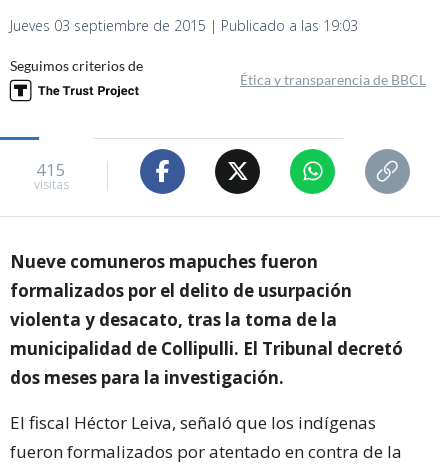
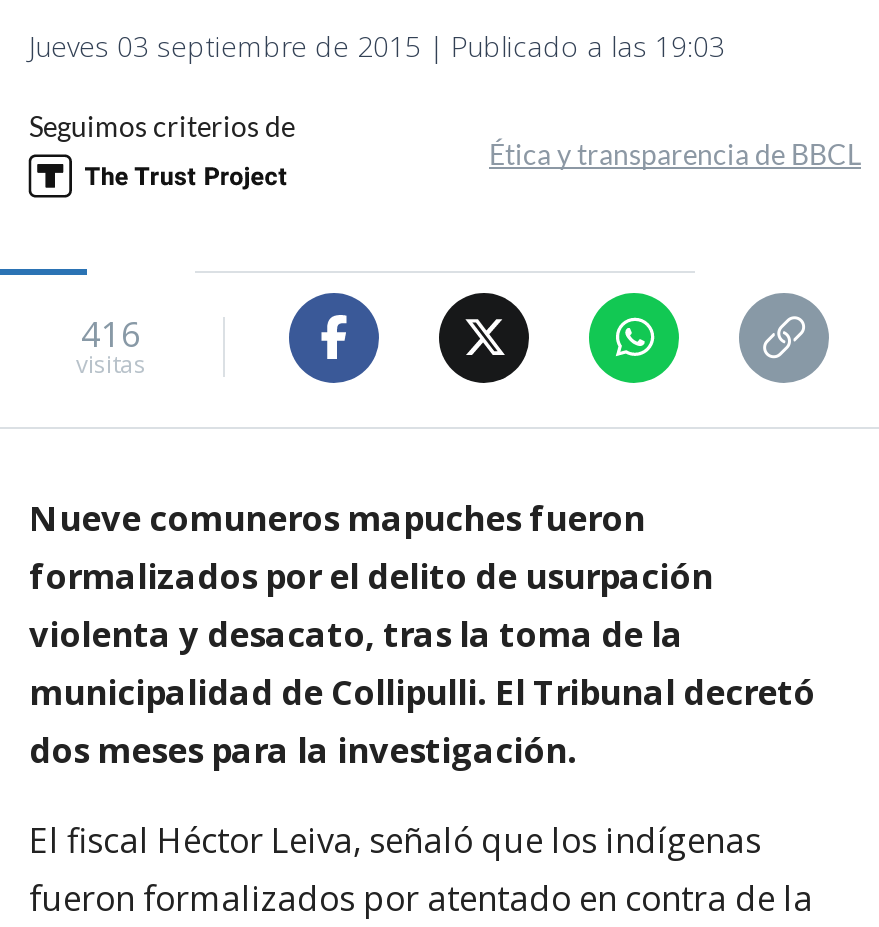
- 415
+ 416
